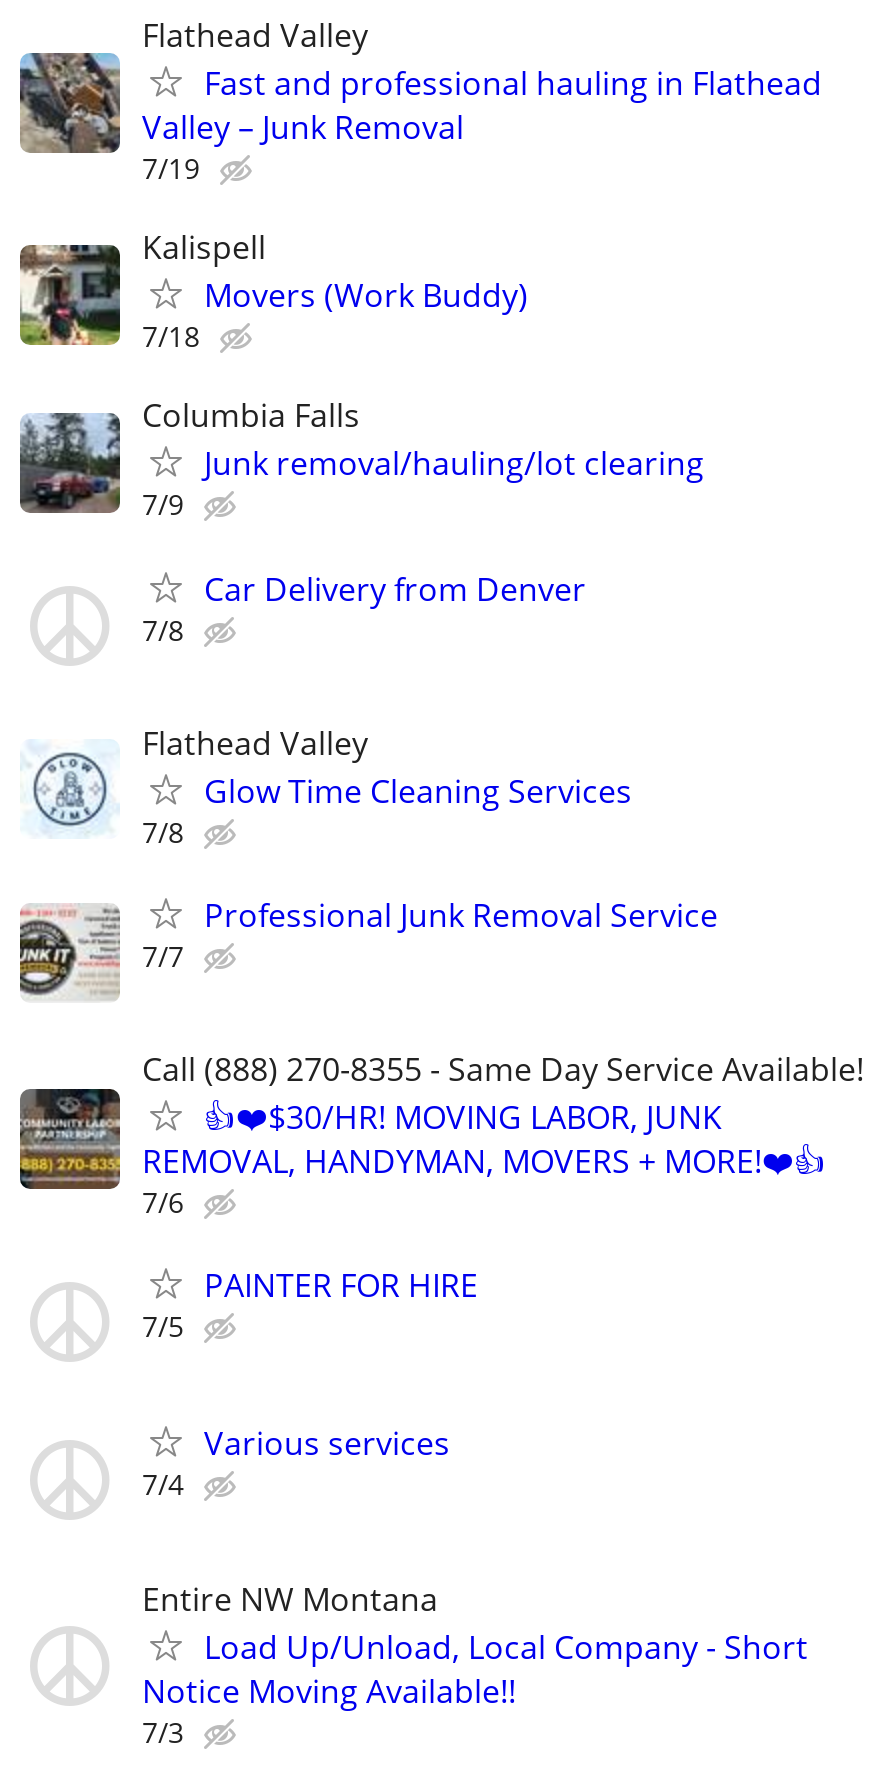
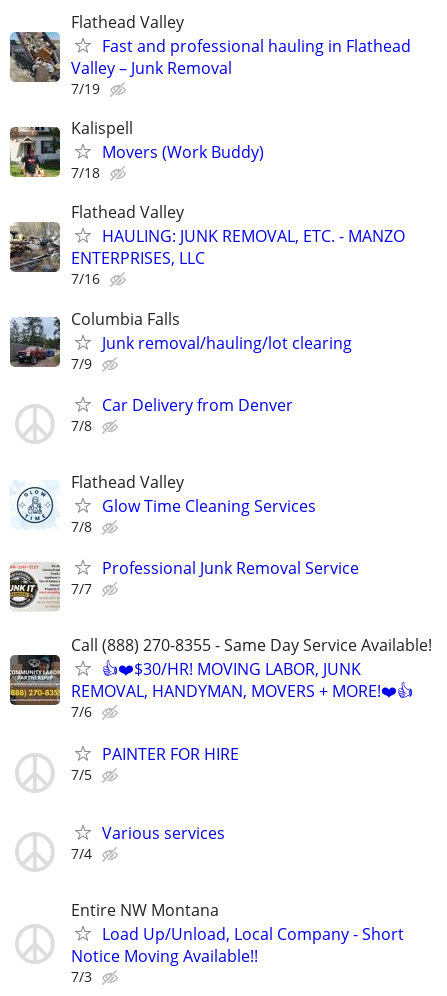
+ [image]
+ Flathead Valley
+ HAULING: JUNK REMOVAL, ETC. - MANZO
+ ENTERPRISES, LLC
+ 7/16
